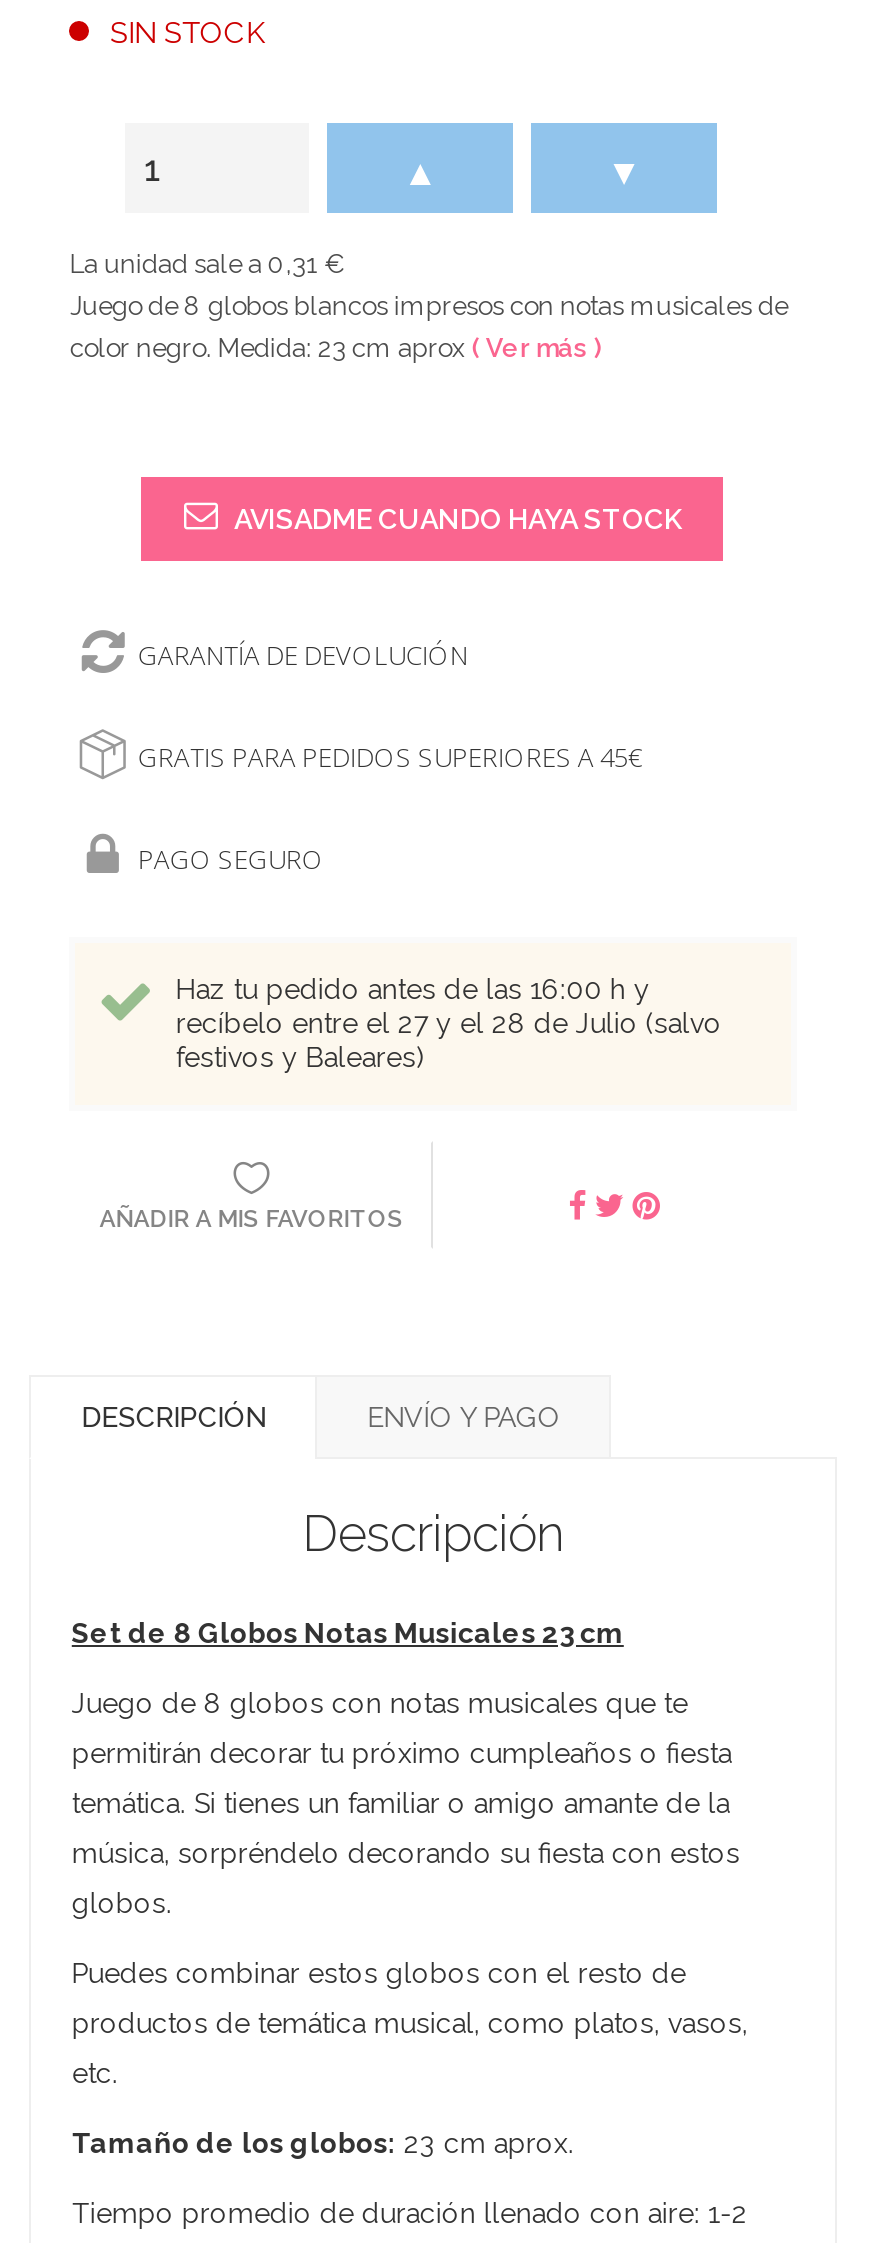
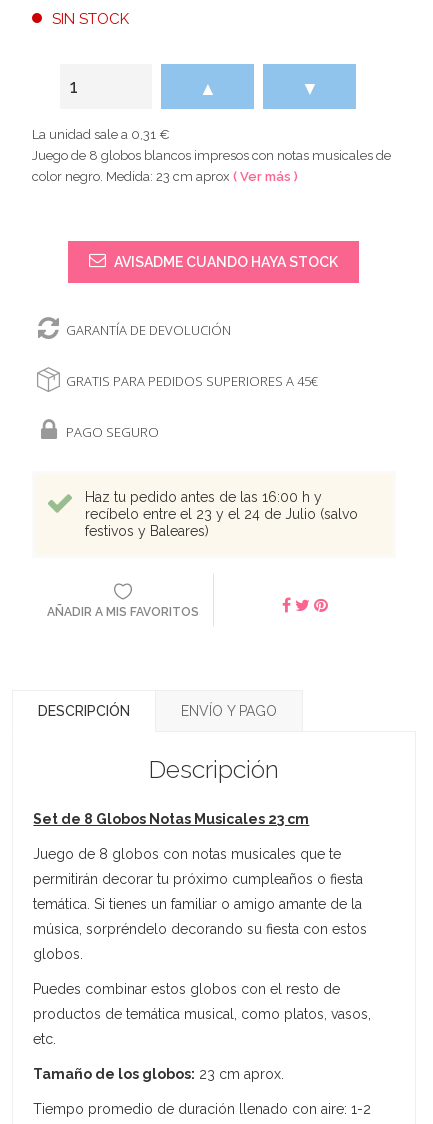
- recíbelo entre el 27 y el 28 de Julio (salvo
+ recíbelo entre el 23 y el 24 de Julio (salvo
